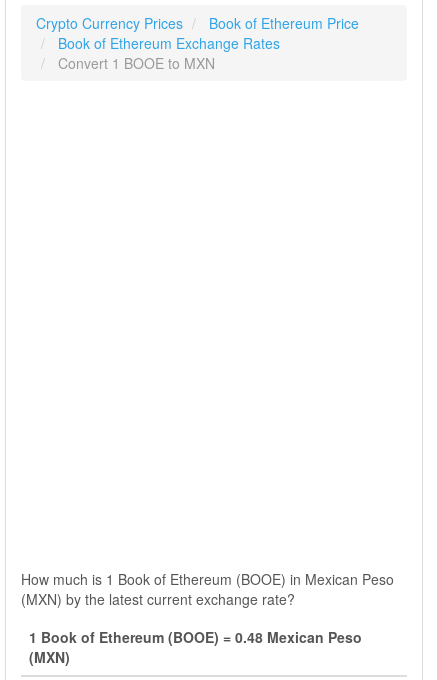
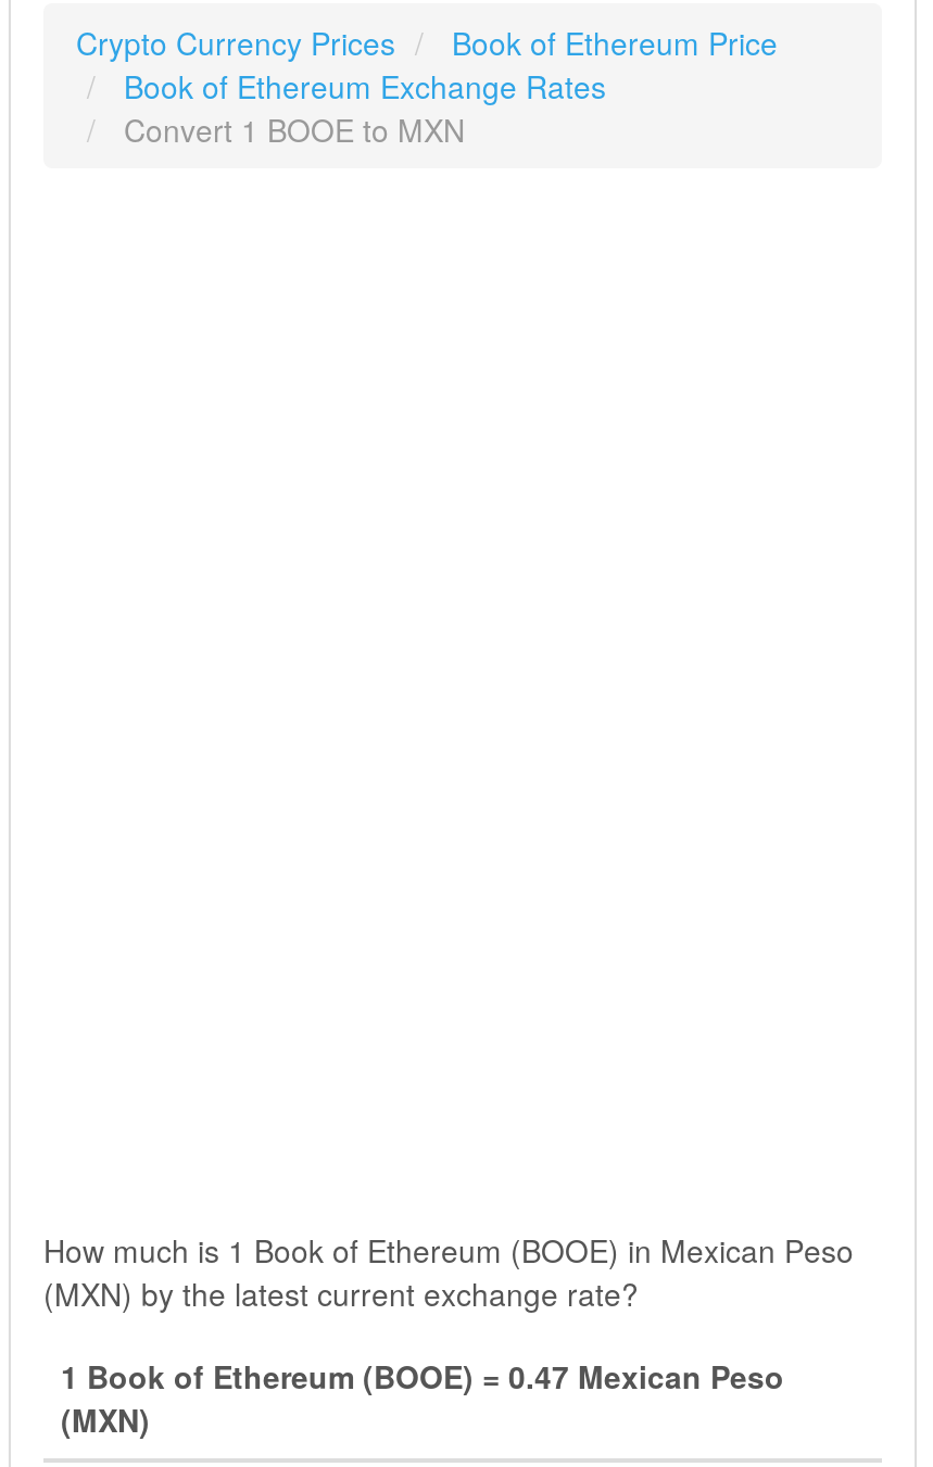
- 1 Book of Ethereum (BOOE) = 0.48 Mexican Peso
+ 1 Book of Ethereum (BOOE) = 0.47 Mexican Peso
